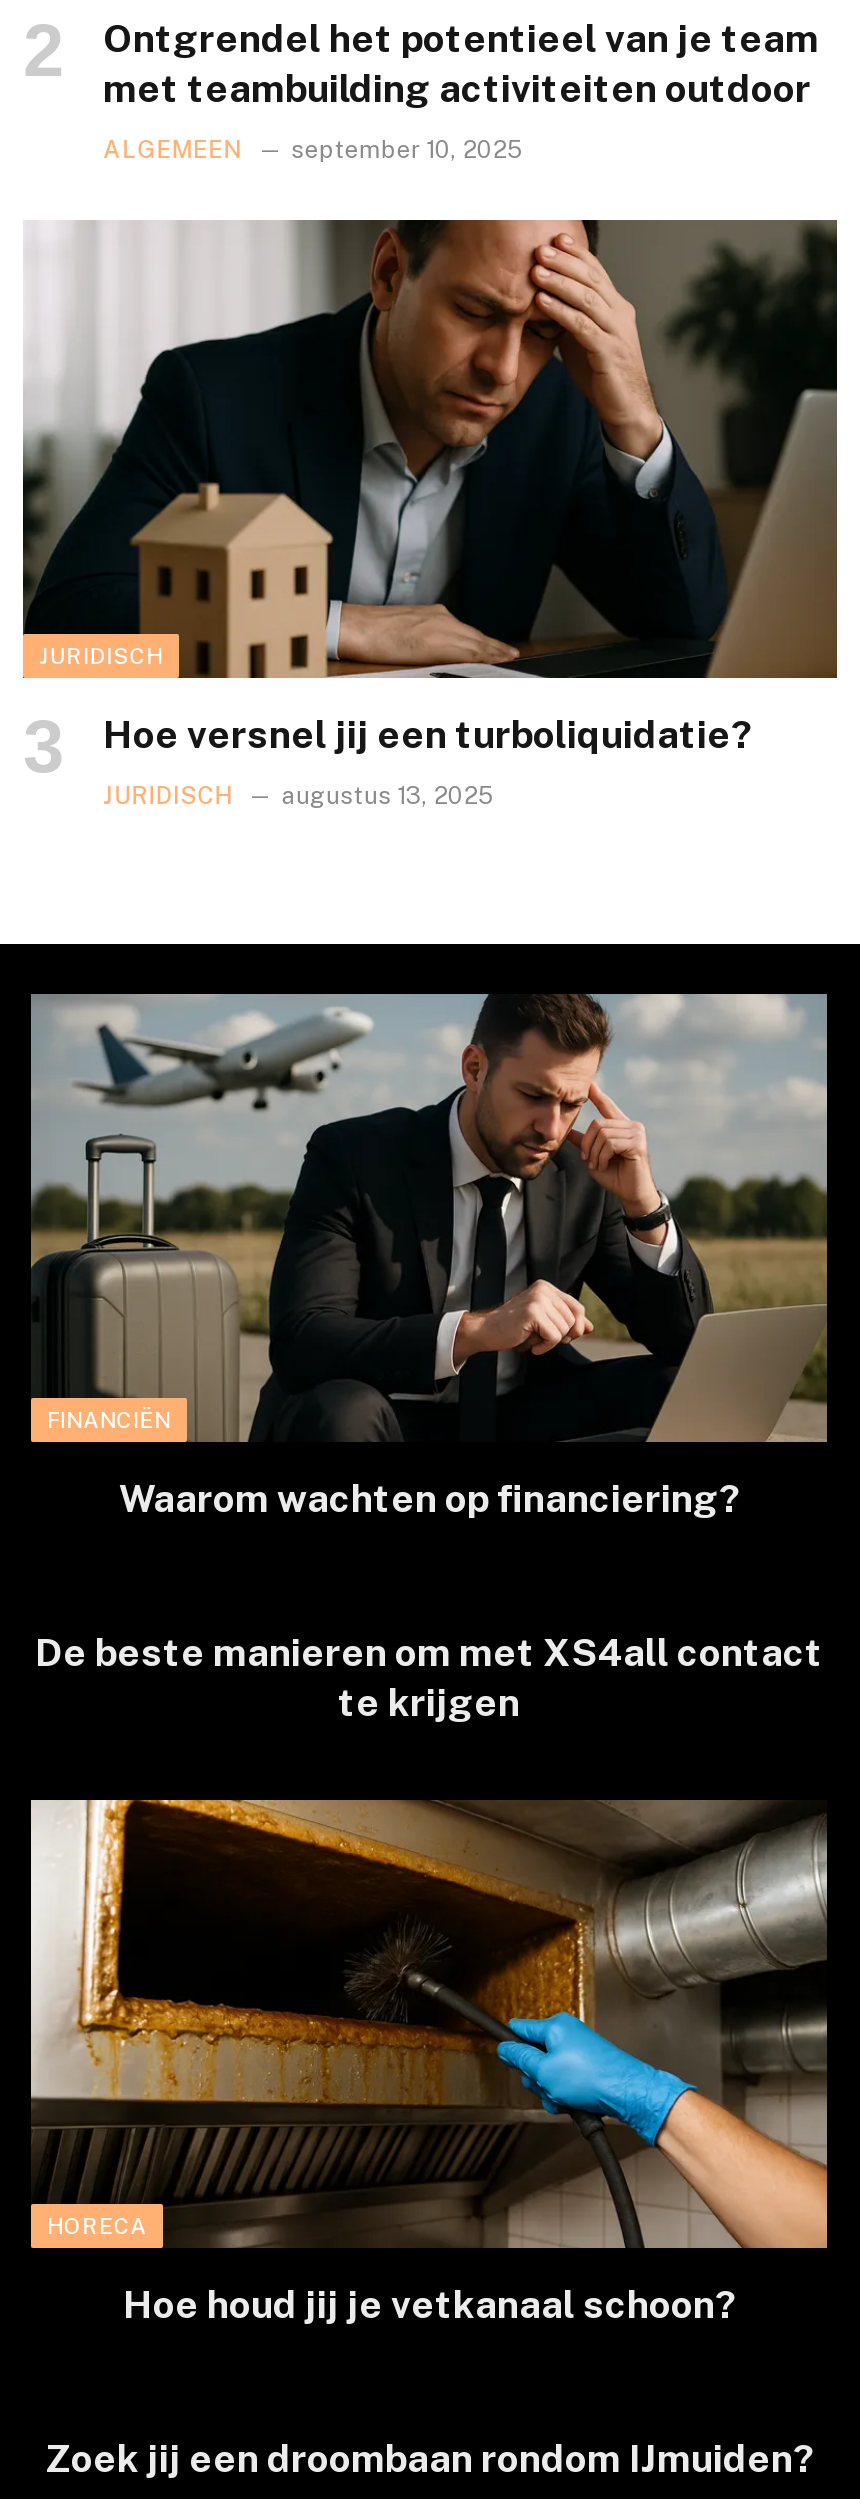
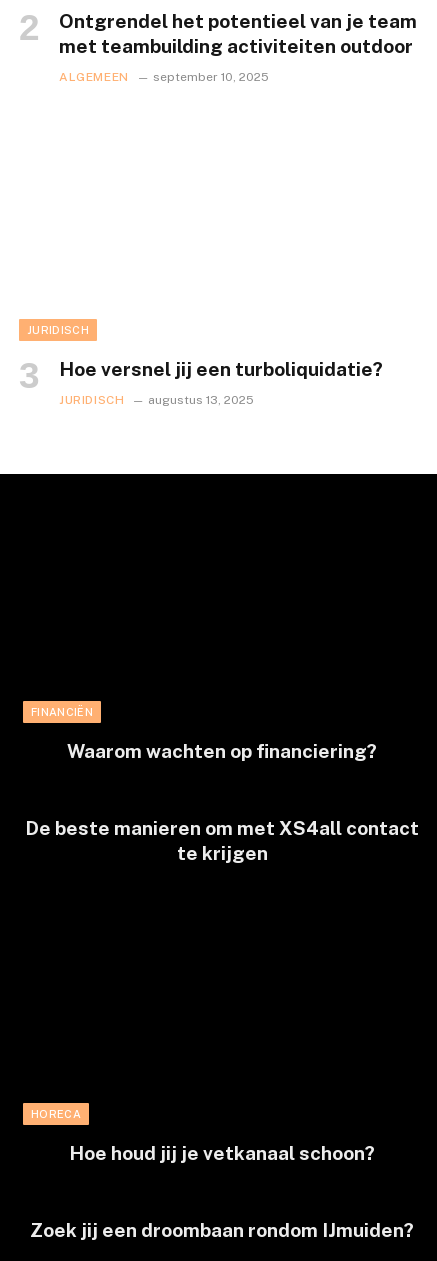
- [image]

- [image]

- [image]
